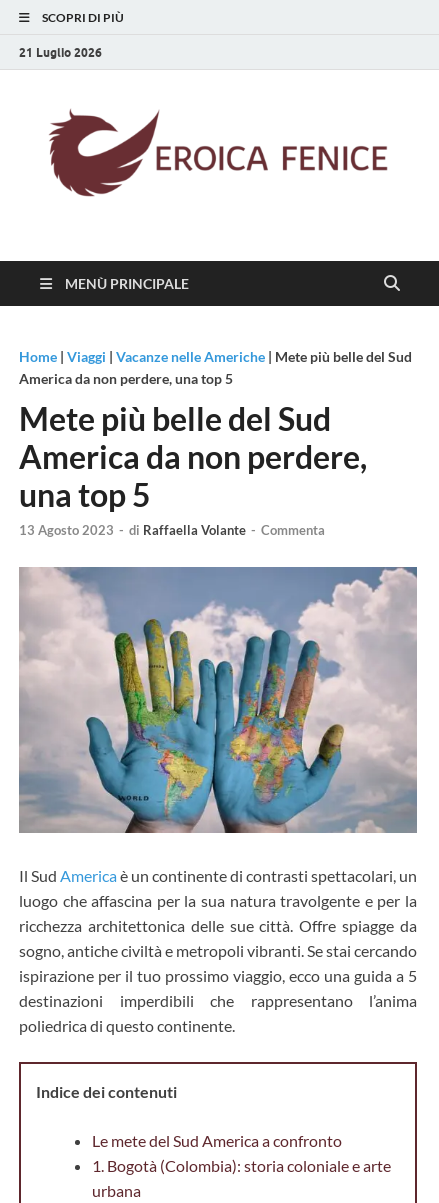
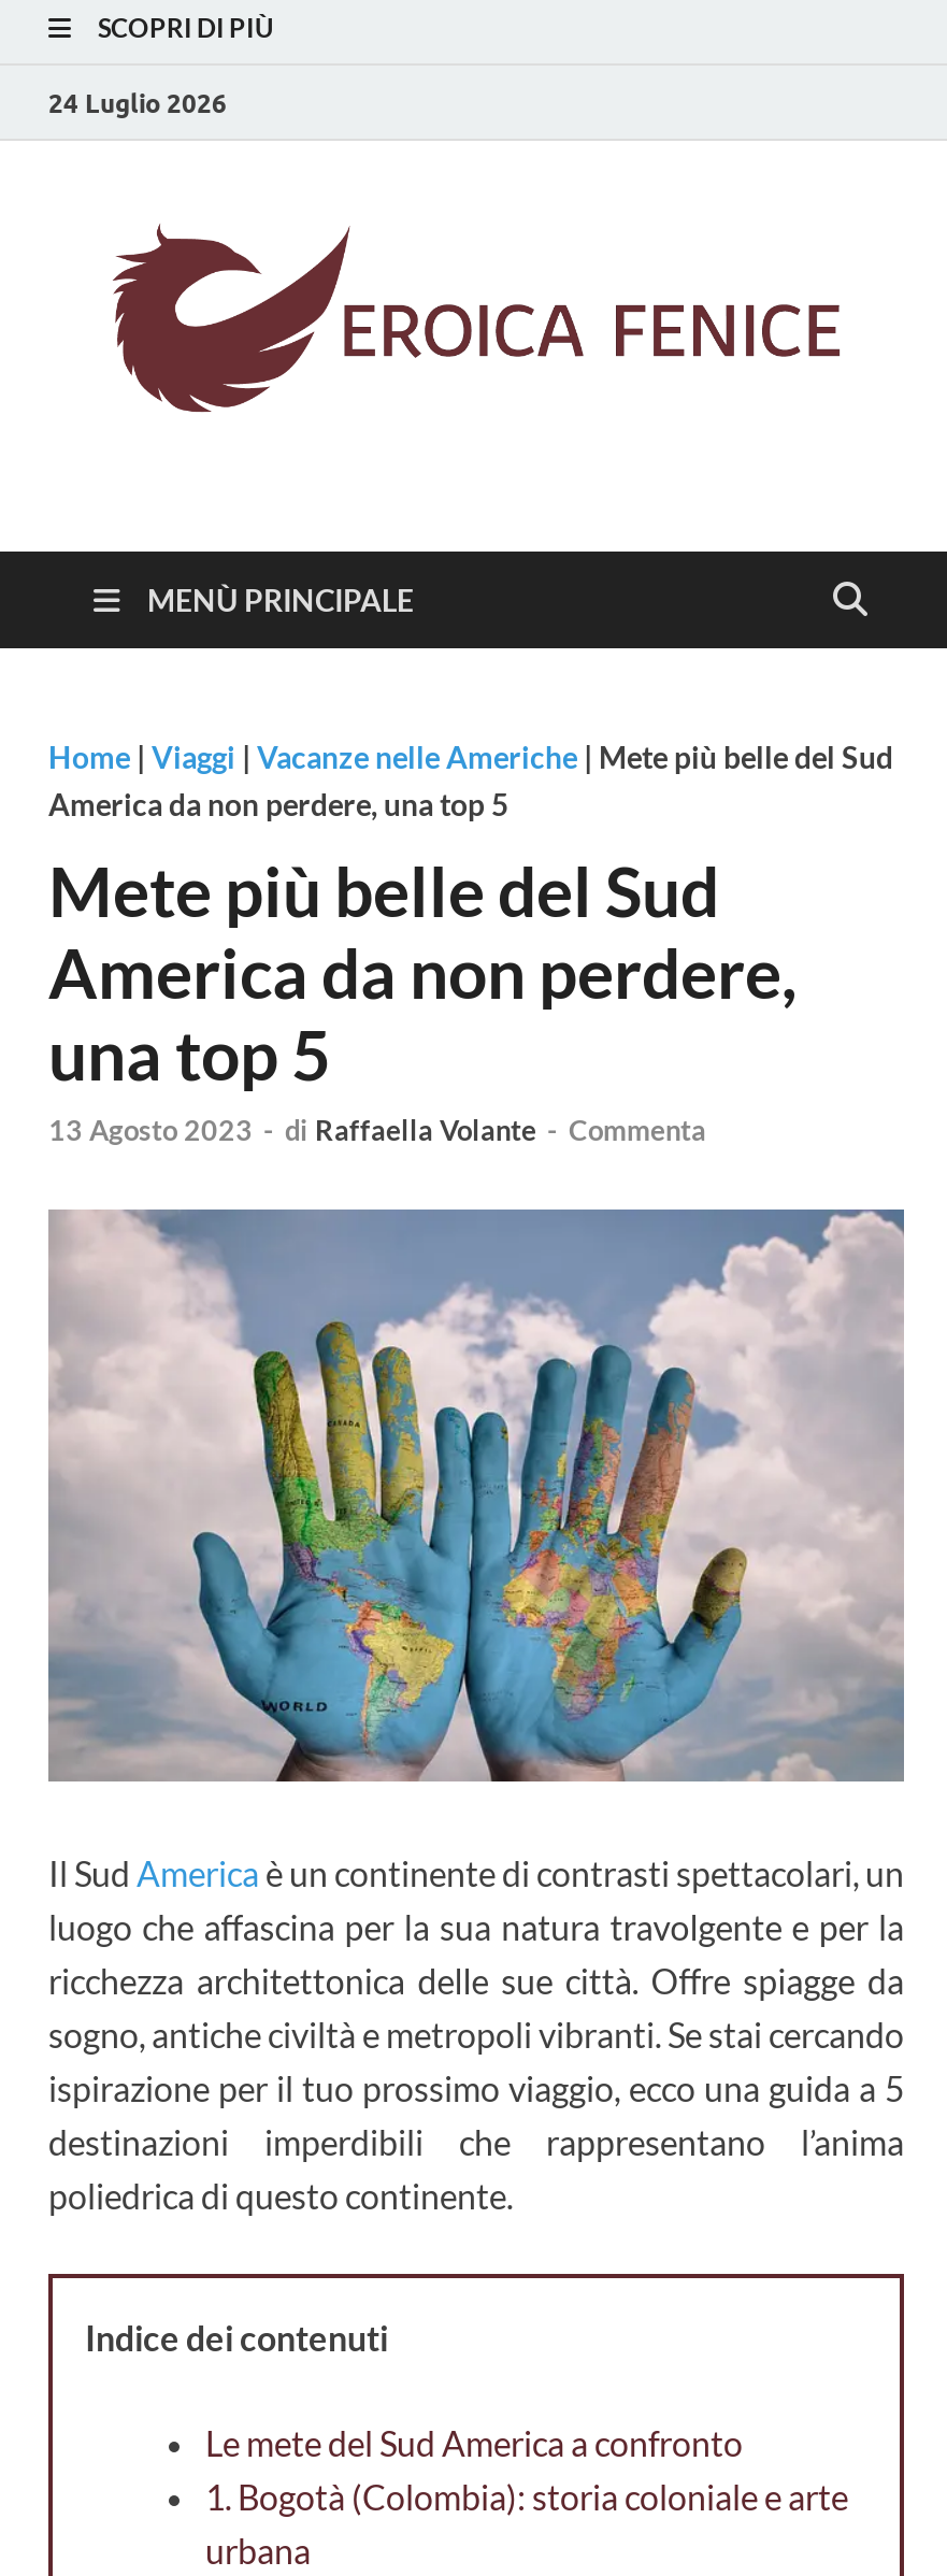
- 21 Luglio 2026
+ 24 Luglio 2026
